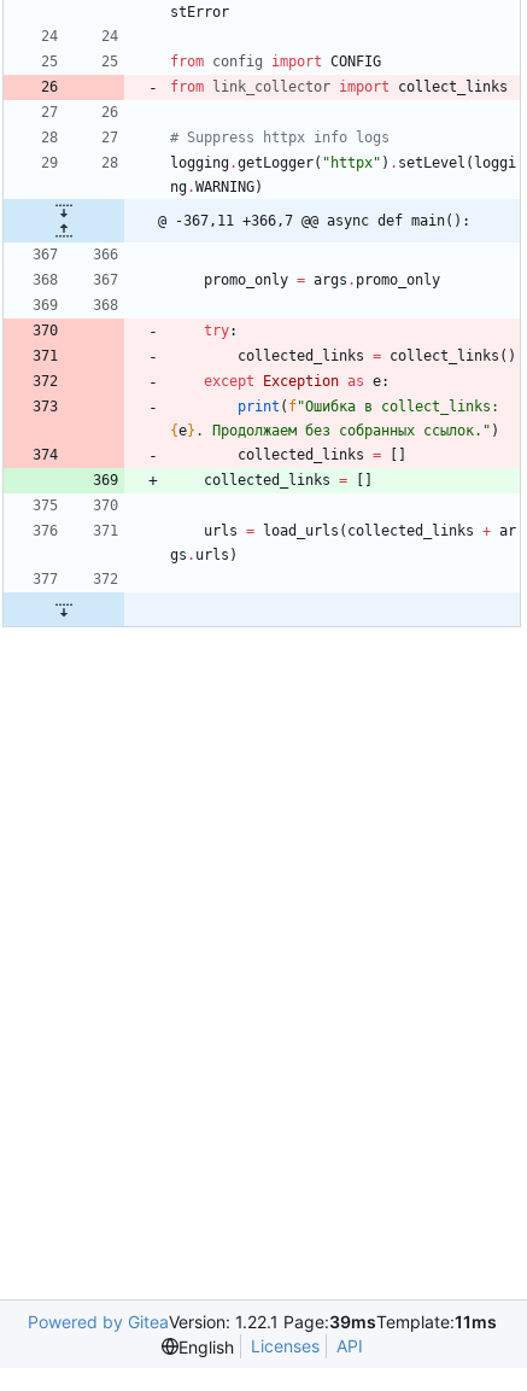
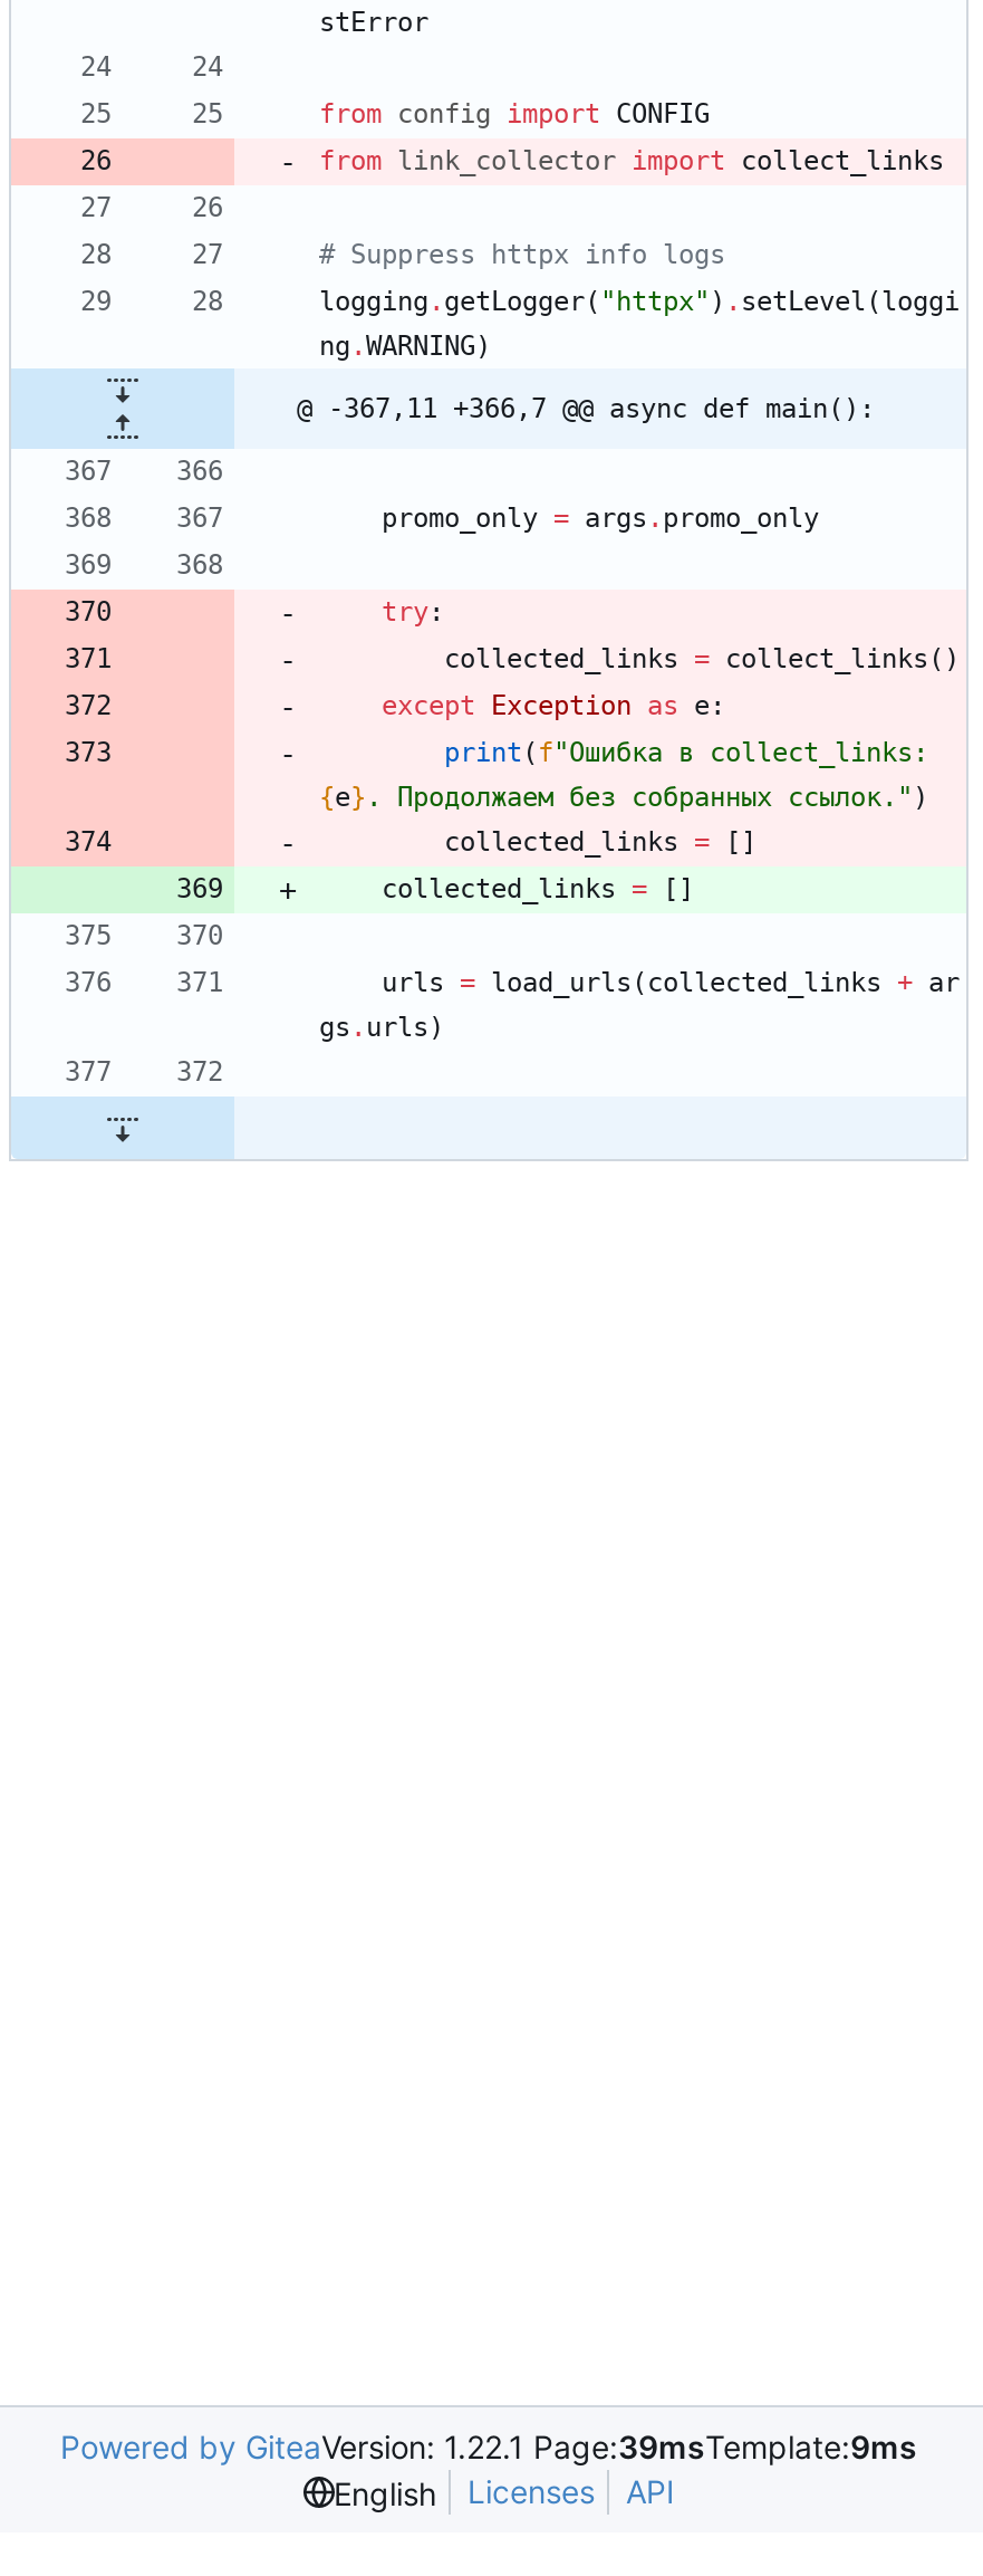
- Powered by GiteaVersion: 1.22.1 Page:39msTemplate:11ms
+ Powered by GiteaVersion: 1.22.1 Page:39msTemplate:9ms
